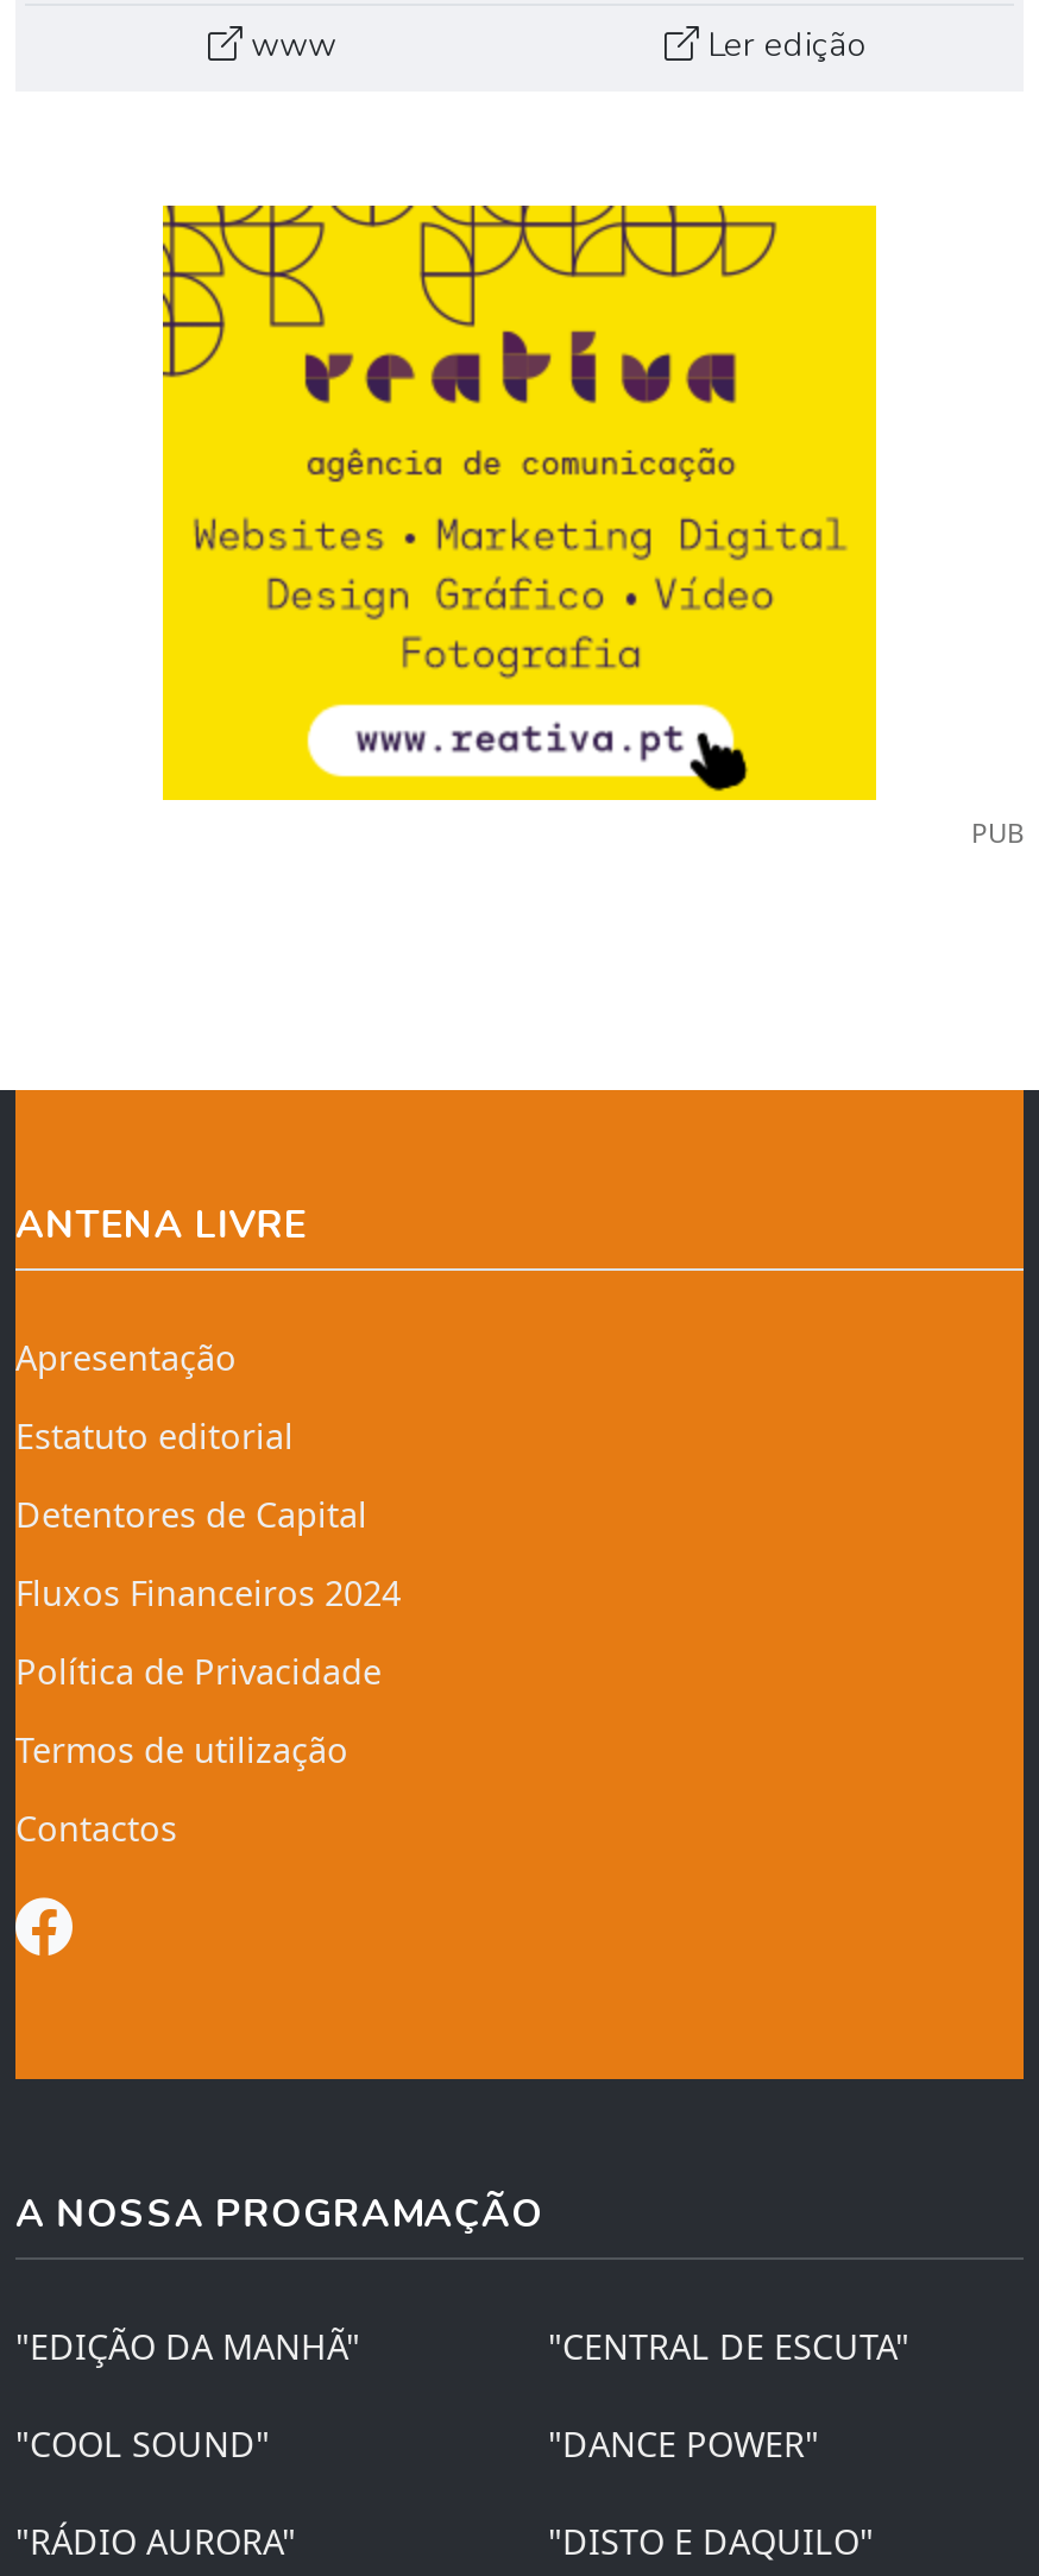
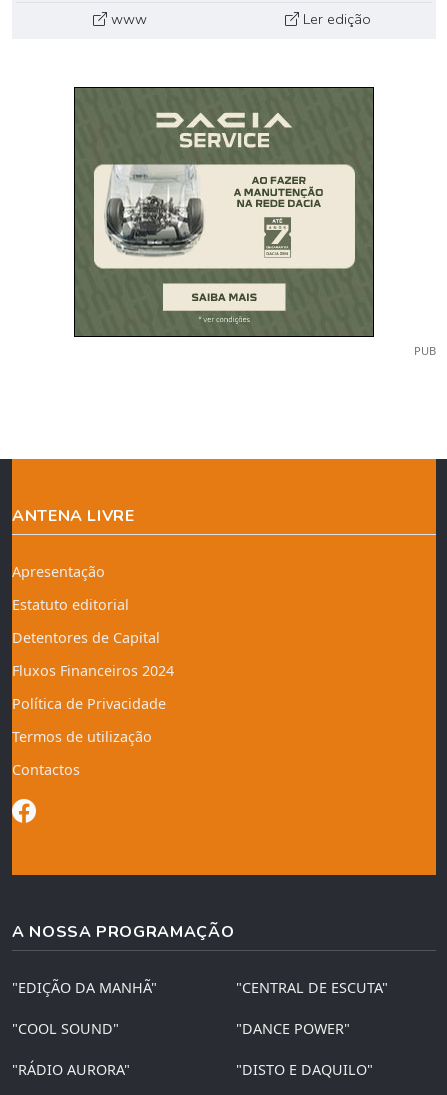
- [image]
+ [image]
